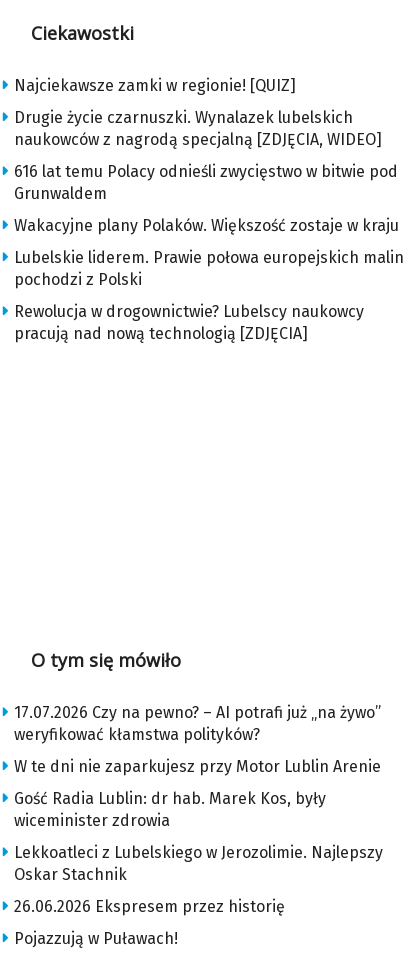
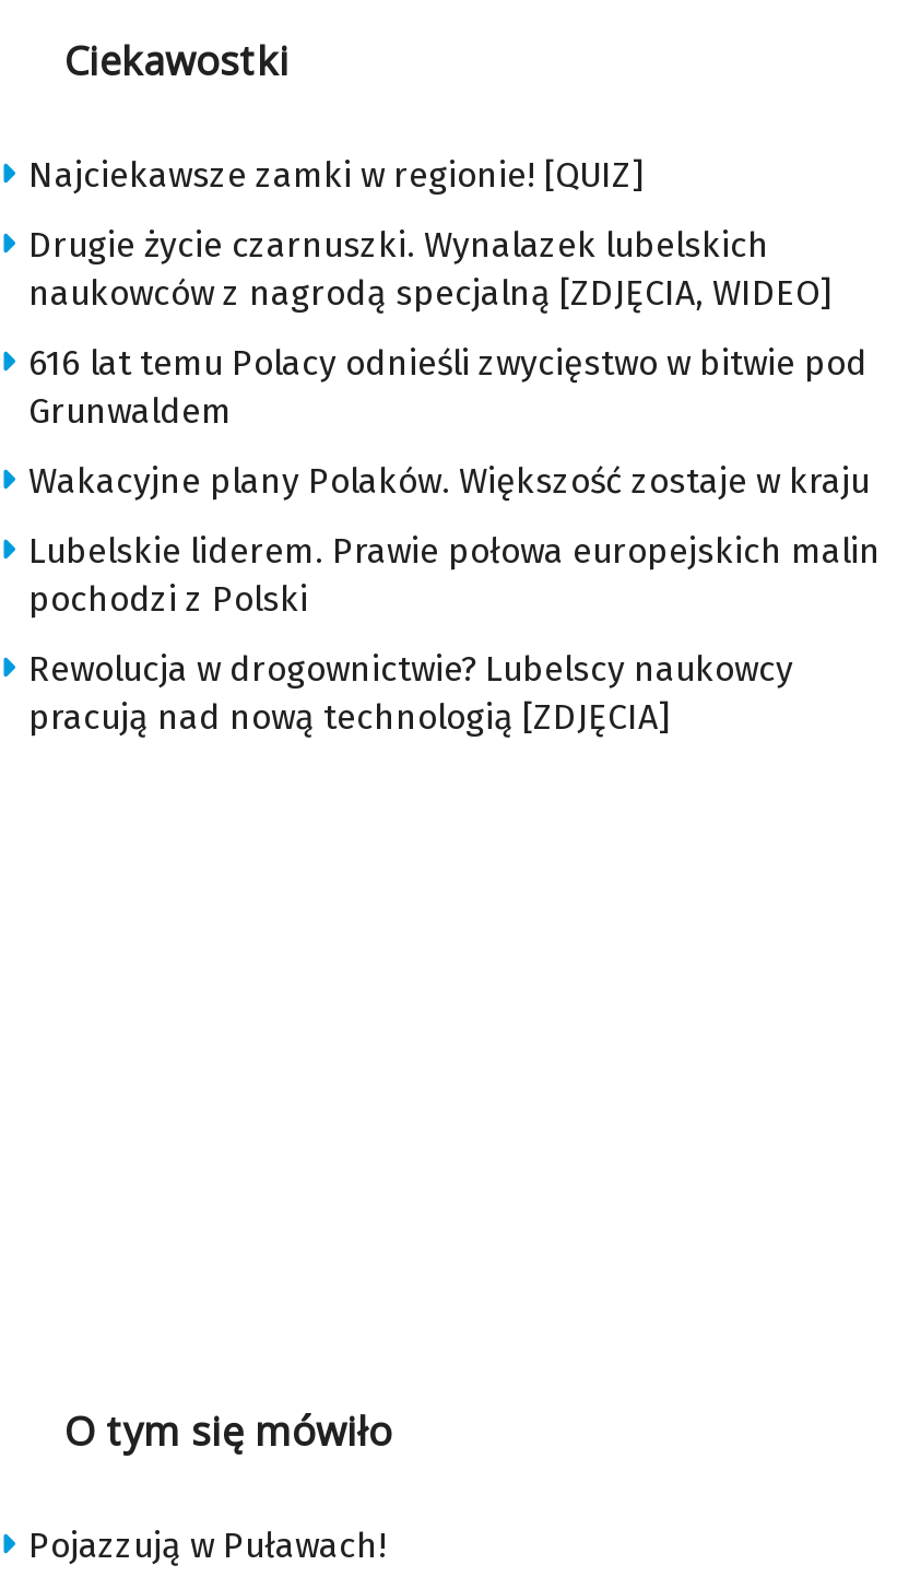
- 17.07.2026 Czy na pewno? – AI potrafi już „na żywo”
- weryfikować kłamstwa polityków?
- W te dni nie zaparkujesz przy Motor Lublin Arenie
- Gość Radia Lublin: dr hab. Marek Kos, były
- wiceminister zdrowia
- Lekkoatleci z Lubelskiego w Jerozolimie. Najlepszy
- Oskar Stachnik
- 26.06.2026 Ekspresem przez historię
